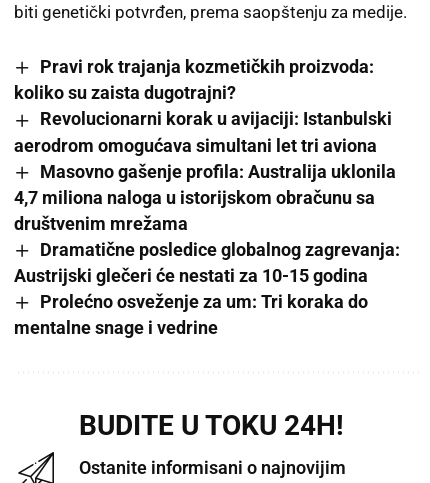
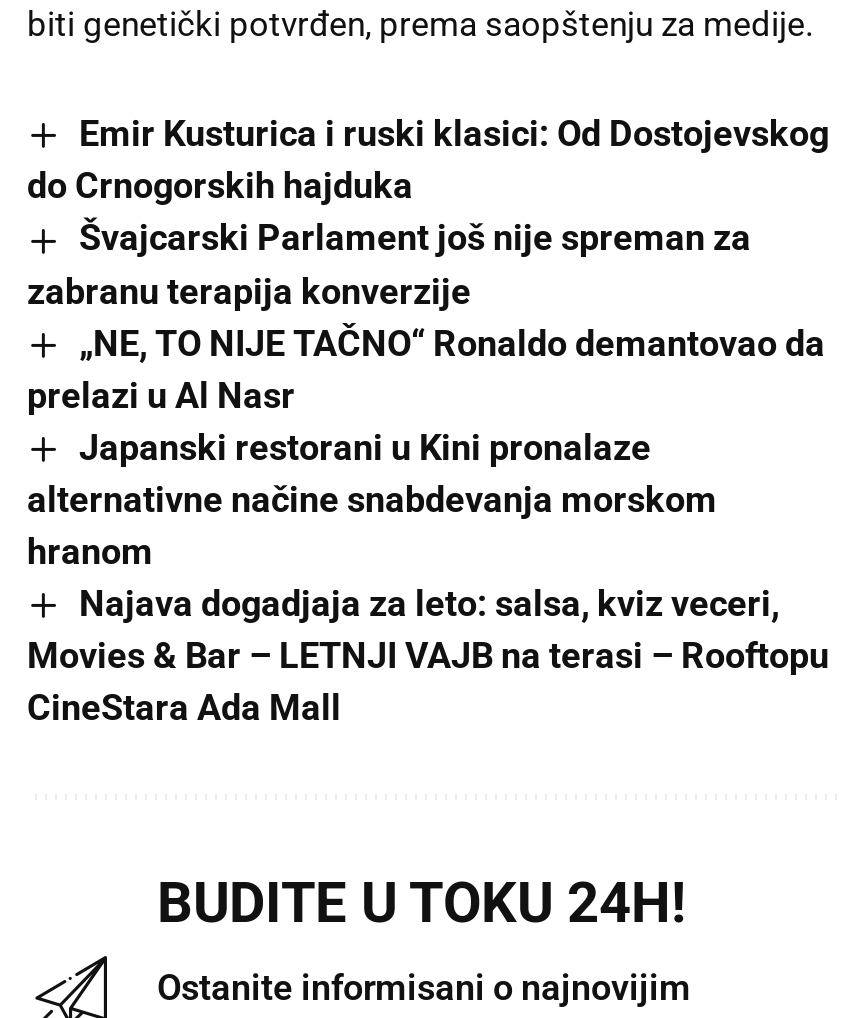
- Pravi rok trajanja kozmetičkih proizvoda:
- koliko su zaista dugotrajni?
- Revolucionarni korak u avijaciji: Istanbulski
- aerodrom omogućava simultani let tri aviona
- Masovno gašenje profila: Australija uklonila
- 4,7 miliona naloga u istorijskom obračunu sa
- društvenim mrežama
- Dramatične posledice globalnog zagrevanja:
- Austrijski glečeri će nestati za 10-15 godina
- Prolećno osveženje za um: Tri koraka do
- mentalne snage i vedrine
+ Emir Kusturica i ruski klasici: Od Dostojevskog
+ do Crnogorskih hajduka
+ Švajcarski Parlament još nije spreman za
+ zabranu terapija konverzije
+ „NE, TO NIJE TAČNO“ Ronaldo demantovao da
+ prelazi u Al Nasr
+ Japanski restorani u Kini pronalaze
+ alternativne načine snabdevanja morskom
+ hranom
+ Najava dogadjaja za leto: salsa, kviz veceri,
+ Movies & Bar – LETNJI VAJB na terasi – Rooftopu
+ CineStara Ada Mall
